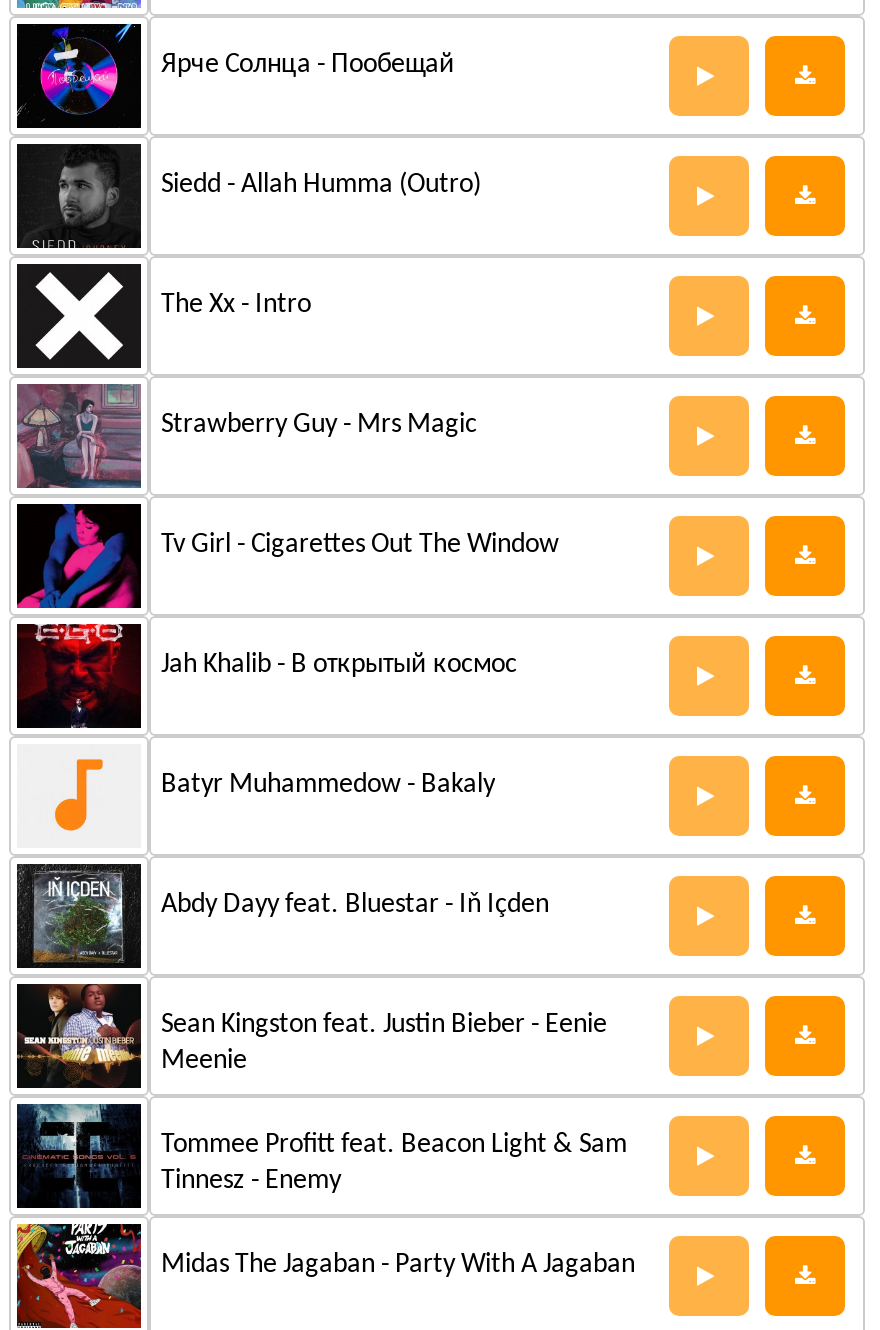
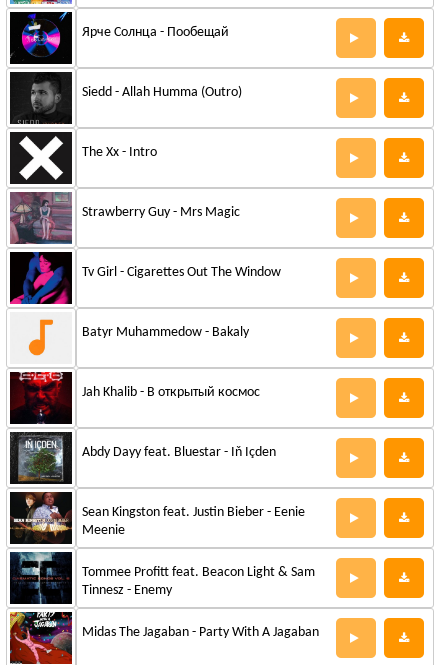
moved down: [image] | Jah Khalib - В открытый космос

moved up: Batyr Muhammedow - Bakaly
